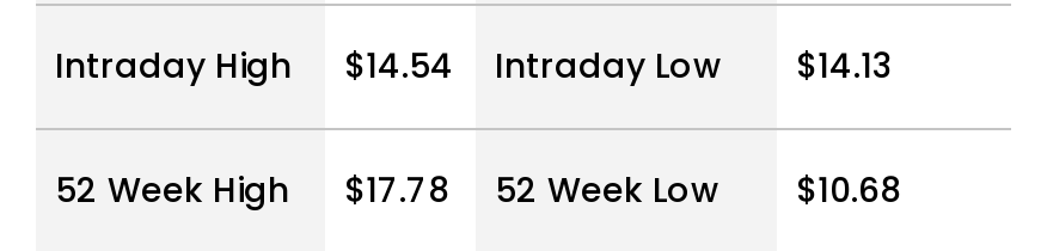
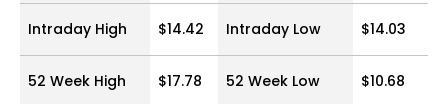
- $14.54
+ $14.42

- $14.13
+ $14.03
